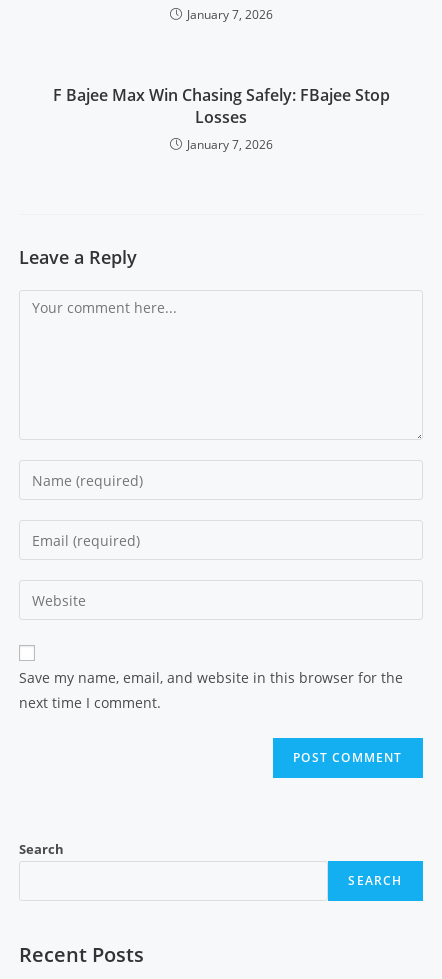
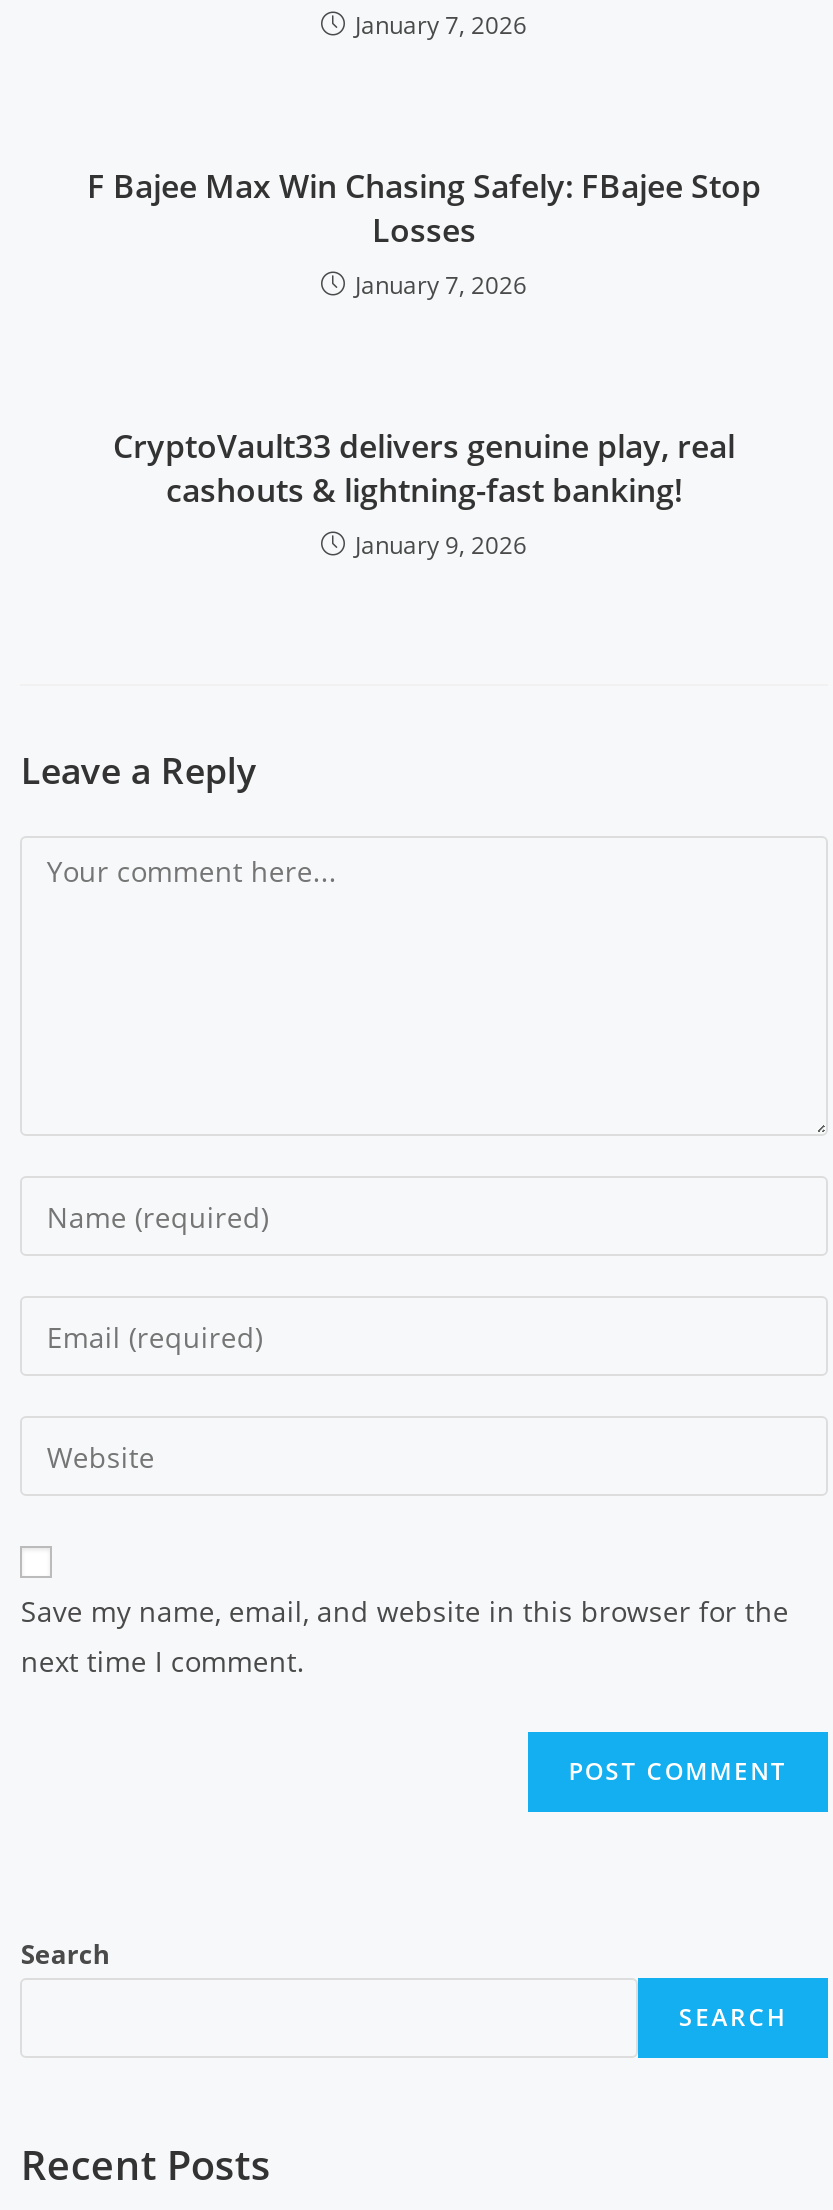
+ CryptoVault33 delivers genuine play, real
+ cashouts & lightning-fast banking!
+ January 9, 2026
